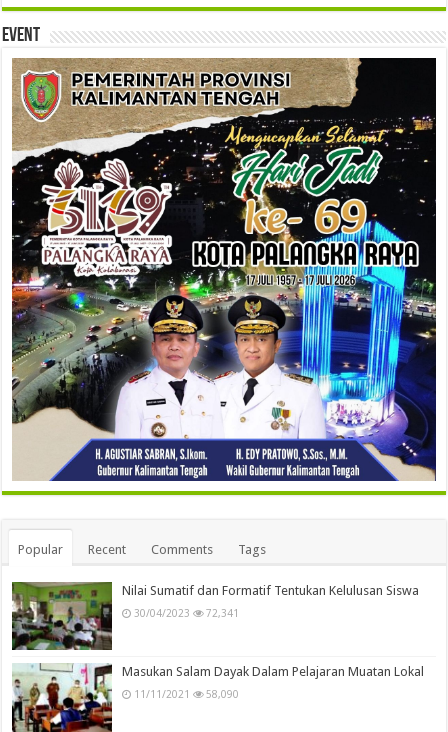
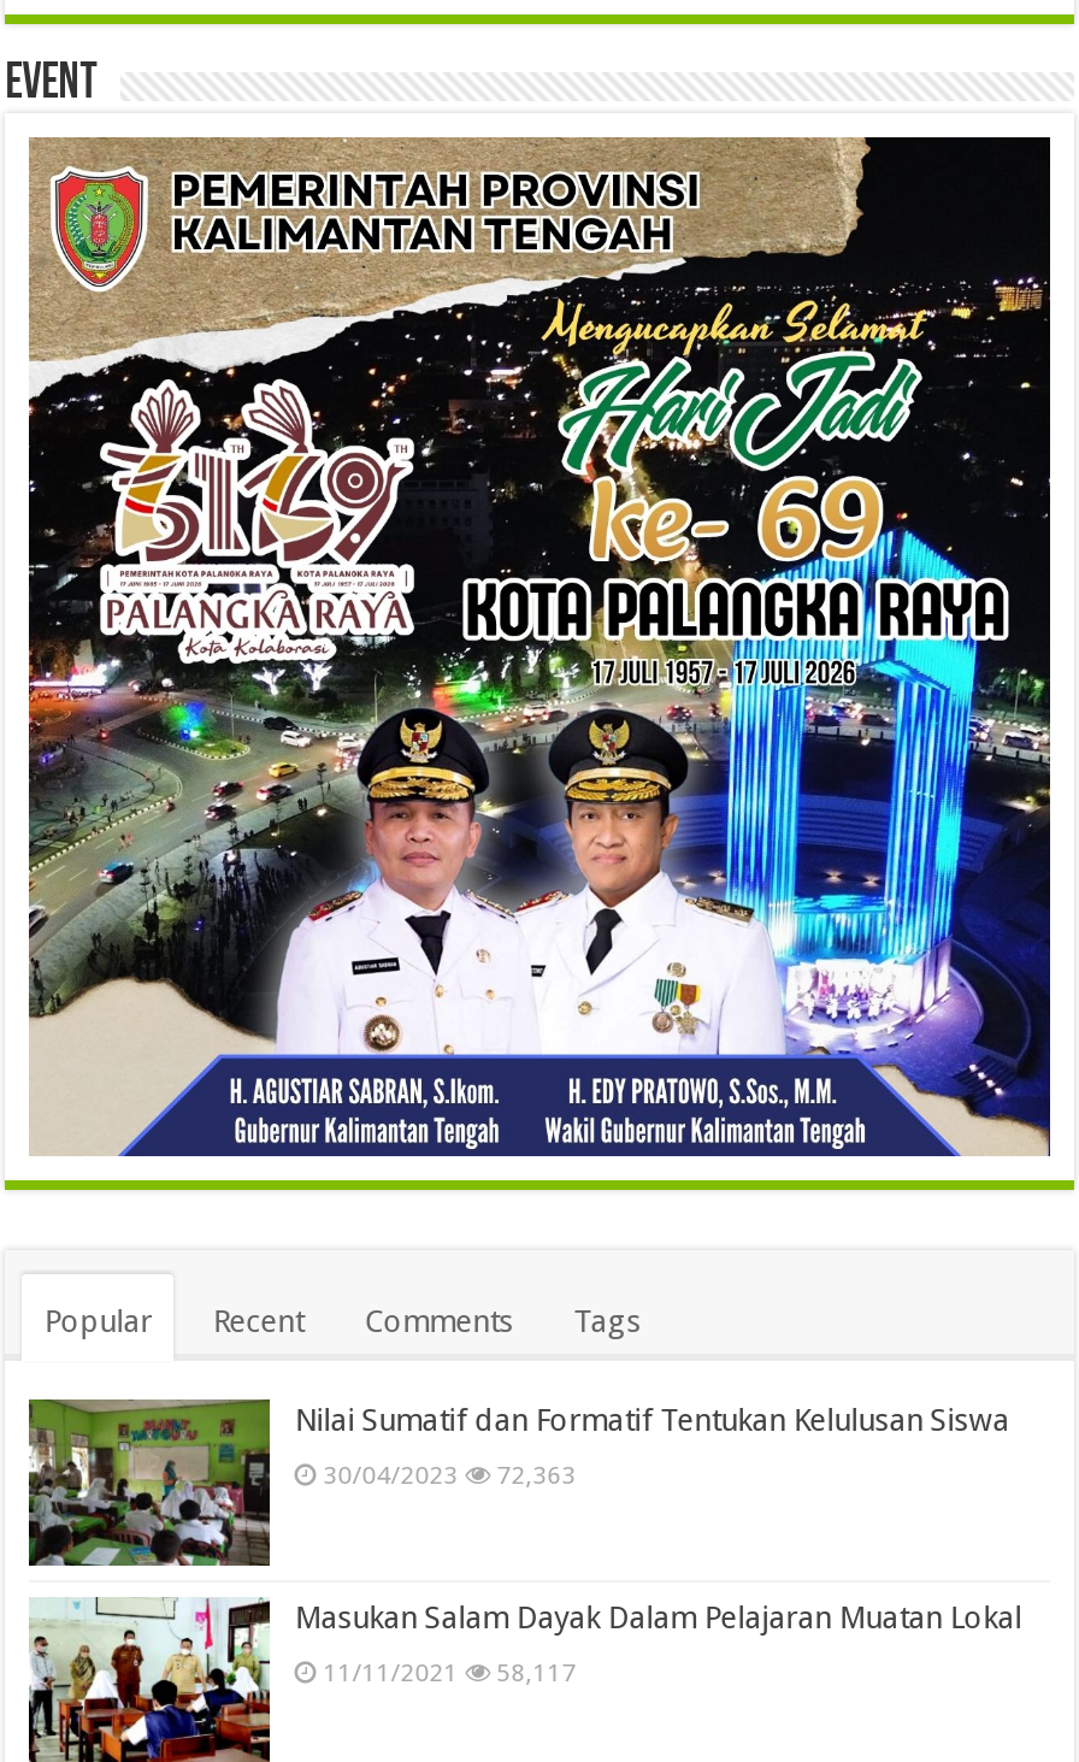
- 30/04/2023 72,341
+ 30/04/2023 72,363

- 11/11/2021 58,090
+ 11/11/2021 58,117
